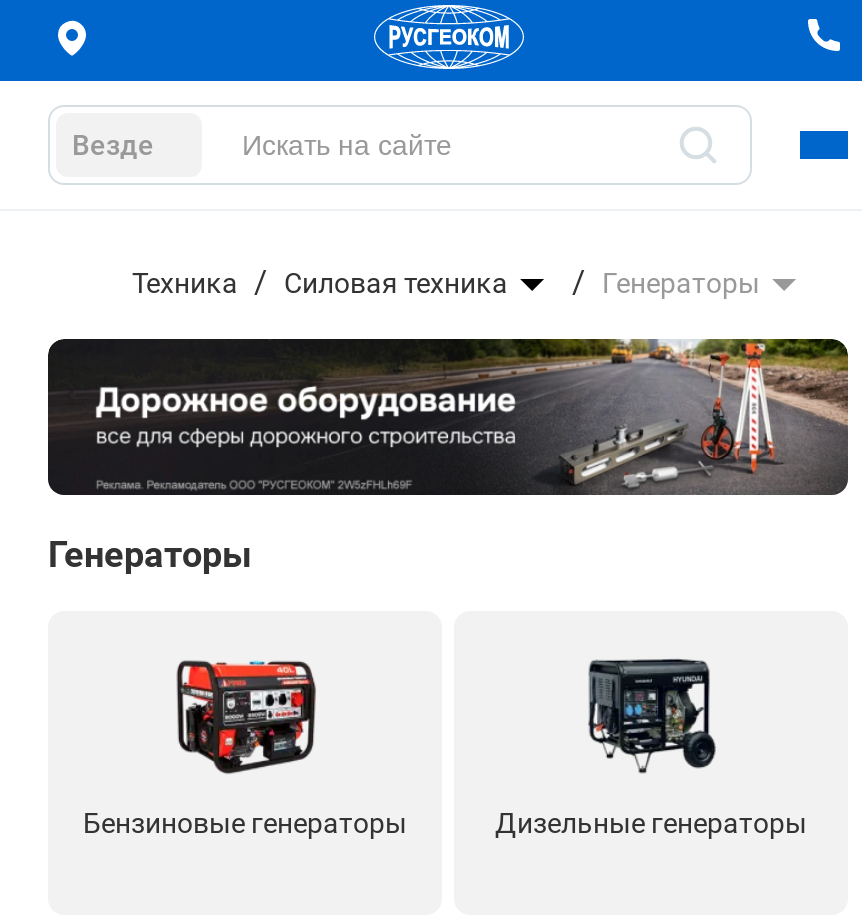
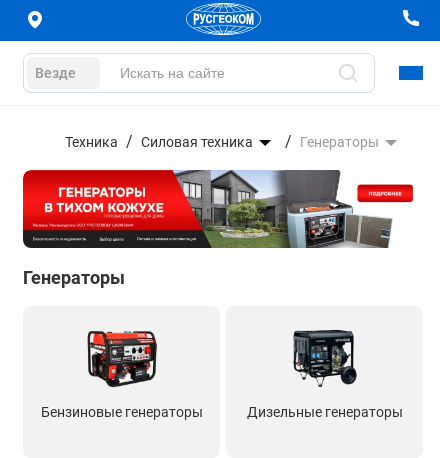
- [image]
+ [image]
